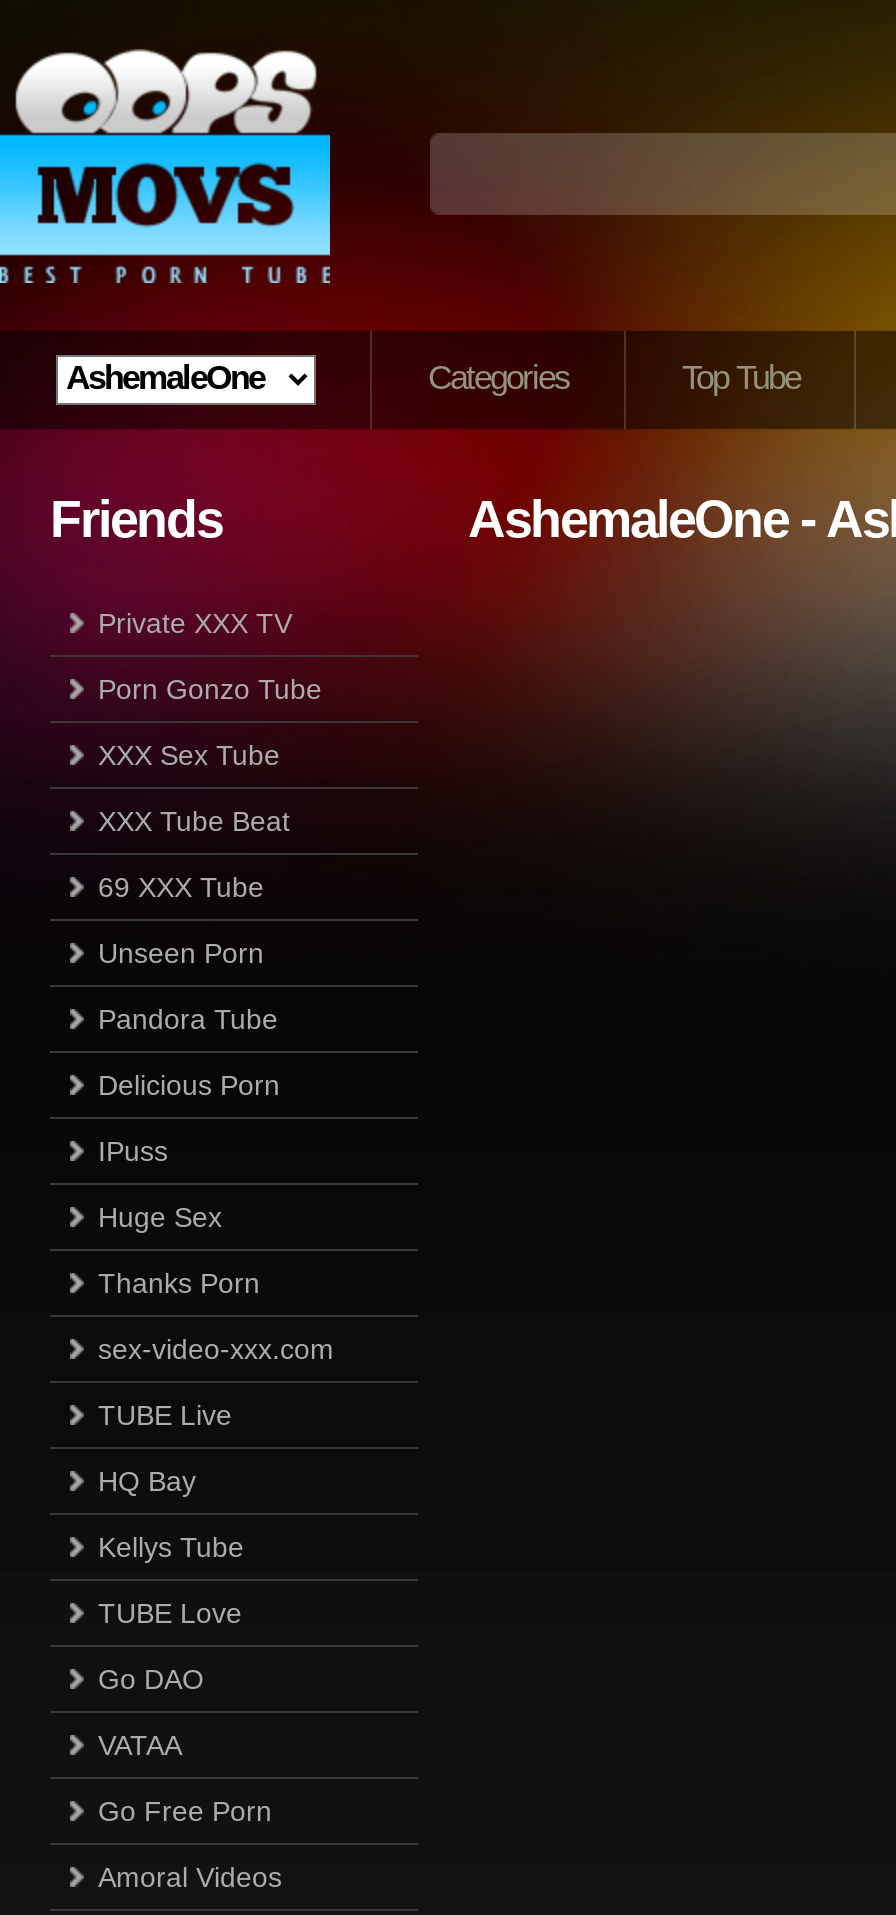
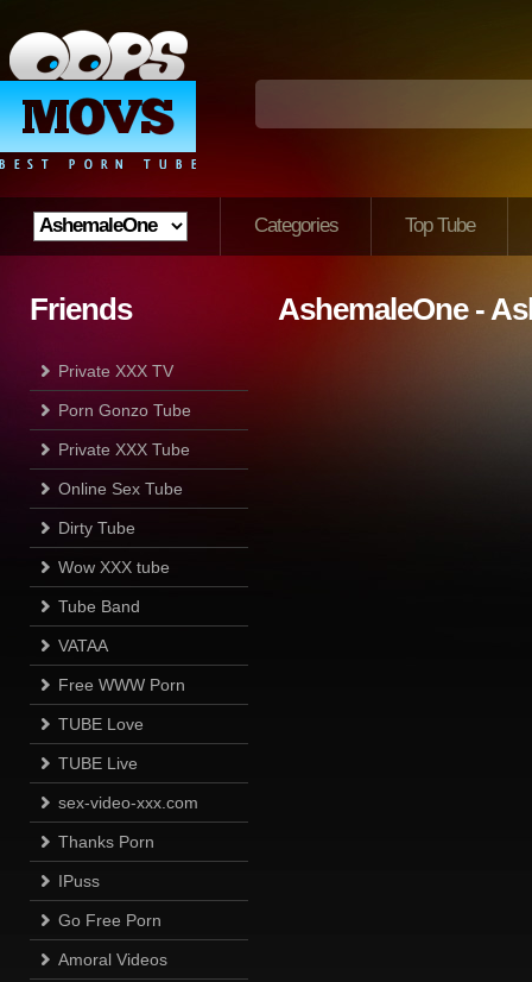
- XXX Sex Tube
- XXX Tube Beat
- 69 XXX Tube
- Unseen Porn
- Pandora Tube
- Delicious Porn
- Huge Sex
- HQ Bay
- Kellys Tube
- Go DAO
+ Private XXX Tube
+ Online Sex Tube
+ Dirty Tube
+ Wow XXX tube
+ Tube Band

moved down: TUBE Love | TUBE Live | sex-video-xxx.com | Thanks Porn | IPuss

moved up: VATAA

+ Free WWW Porn
